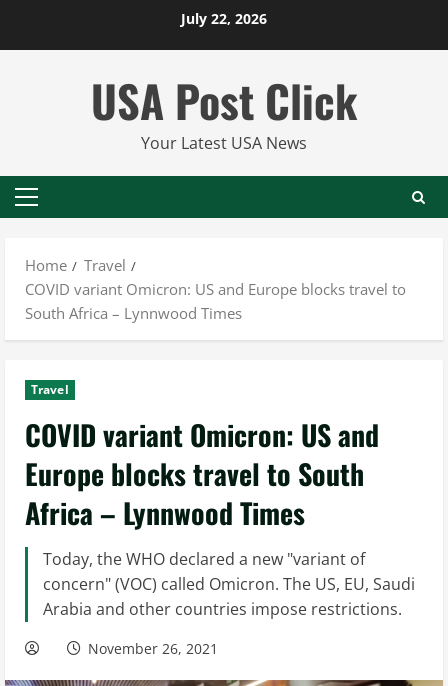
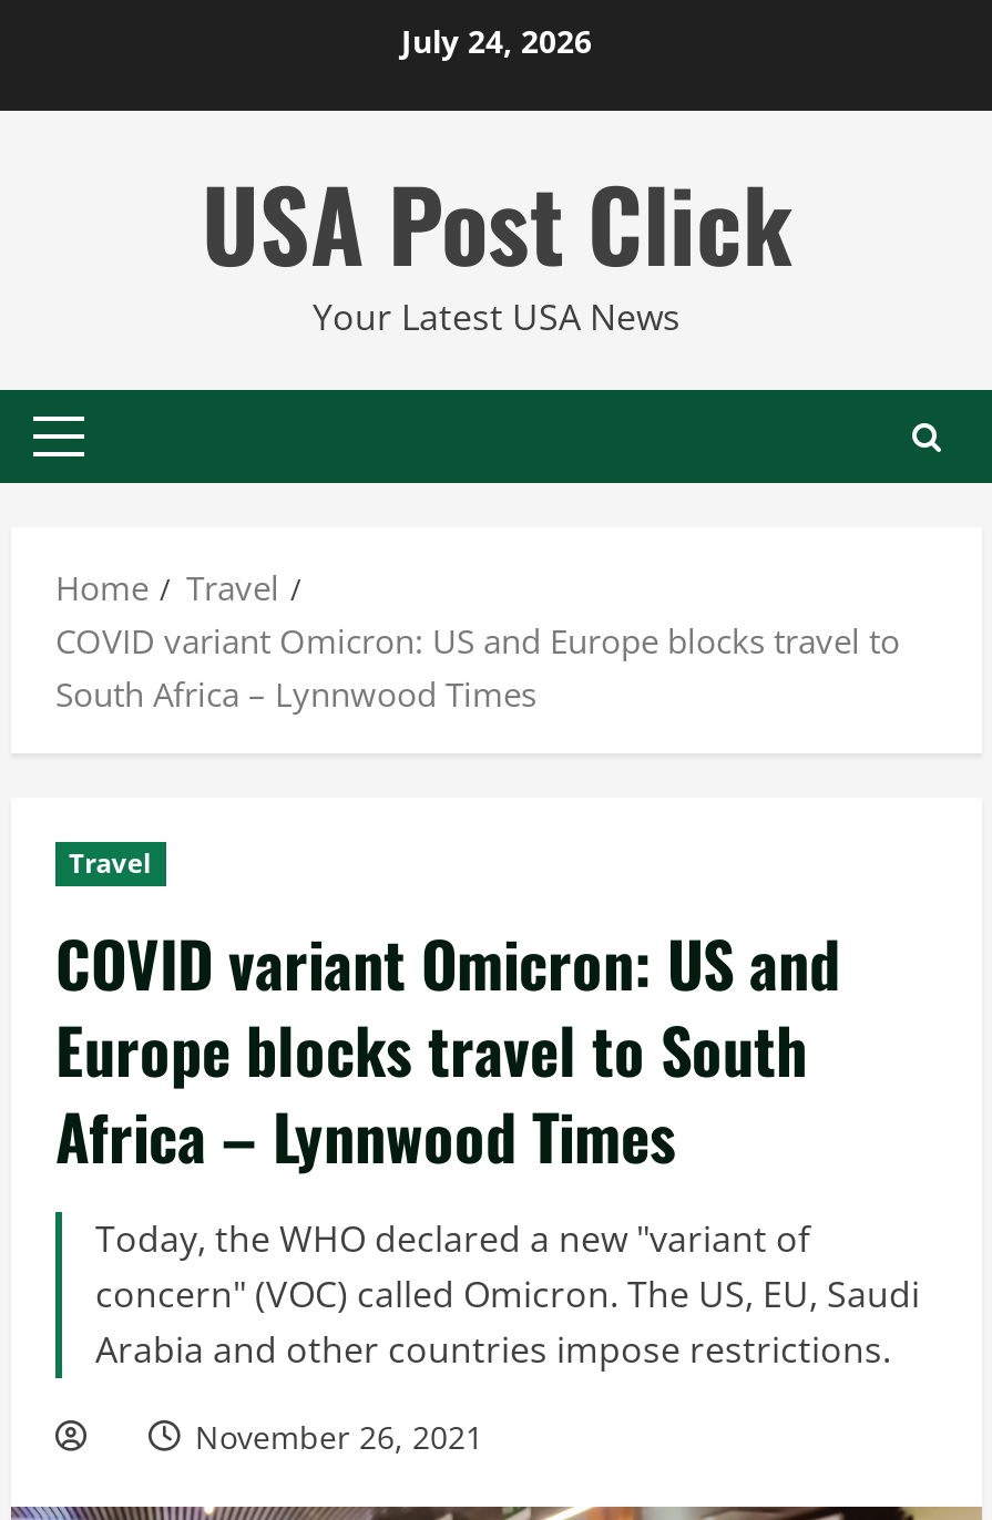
- July 22, 2026
+ July 24, 2026
